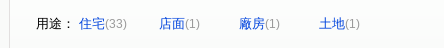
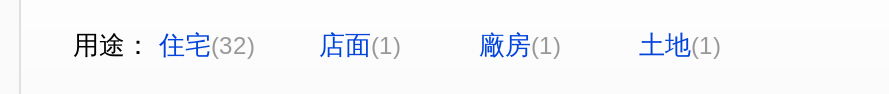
- 用途： 住宅(33)
+ 用途： 住宅(32)
